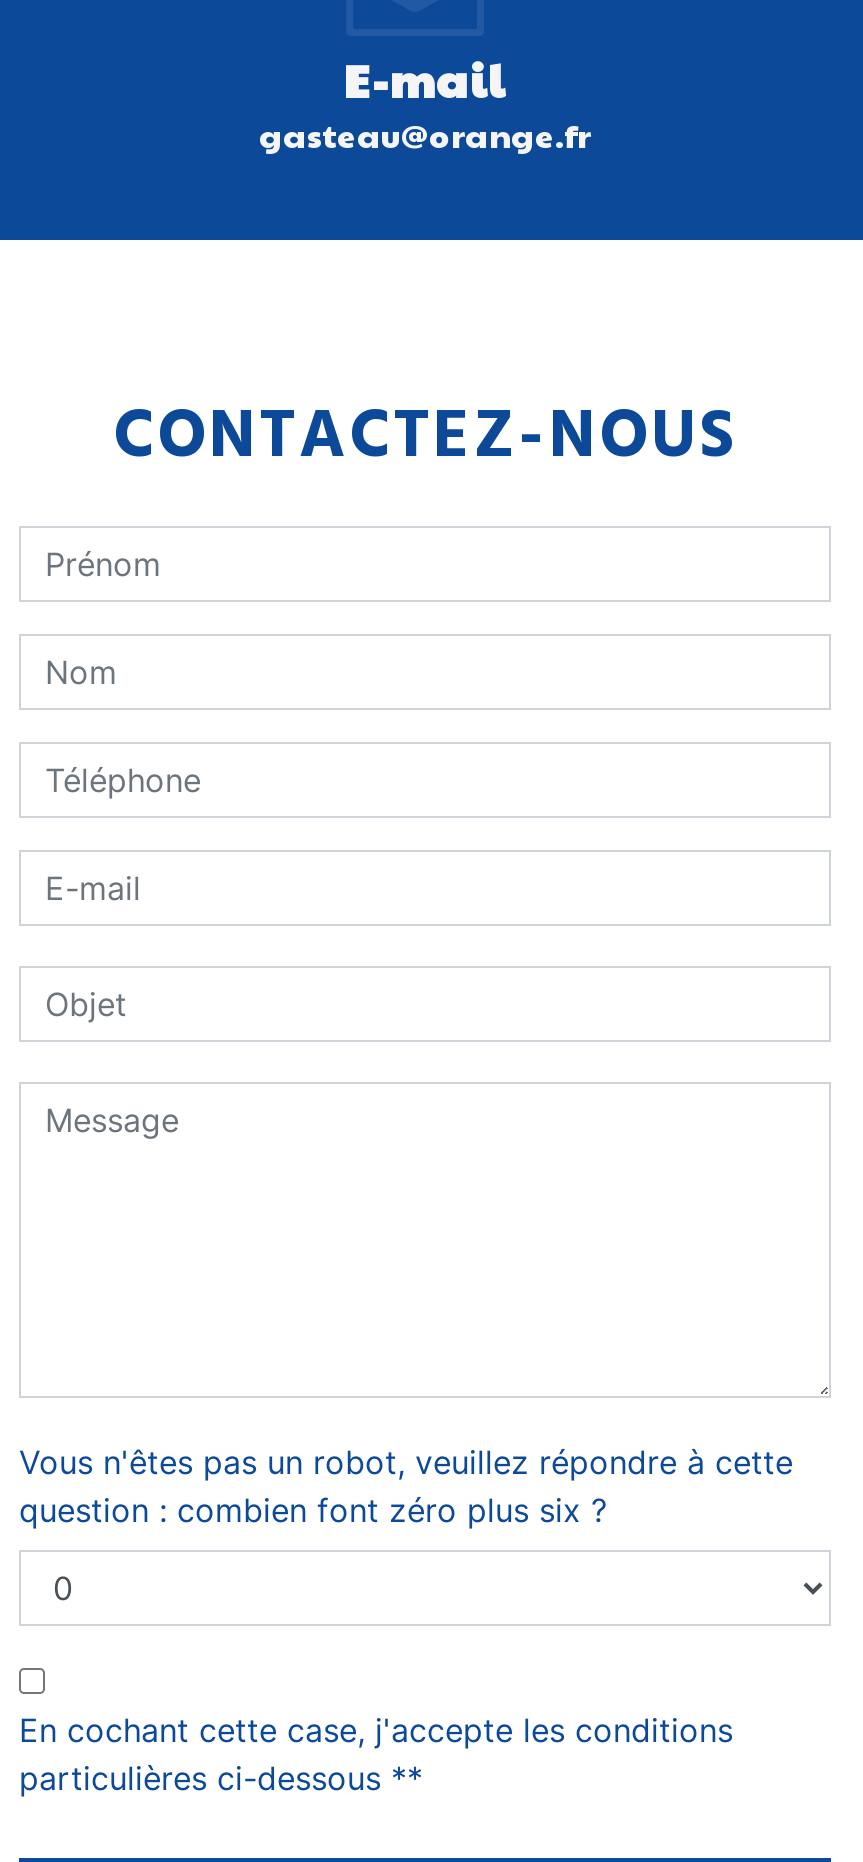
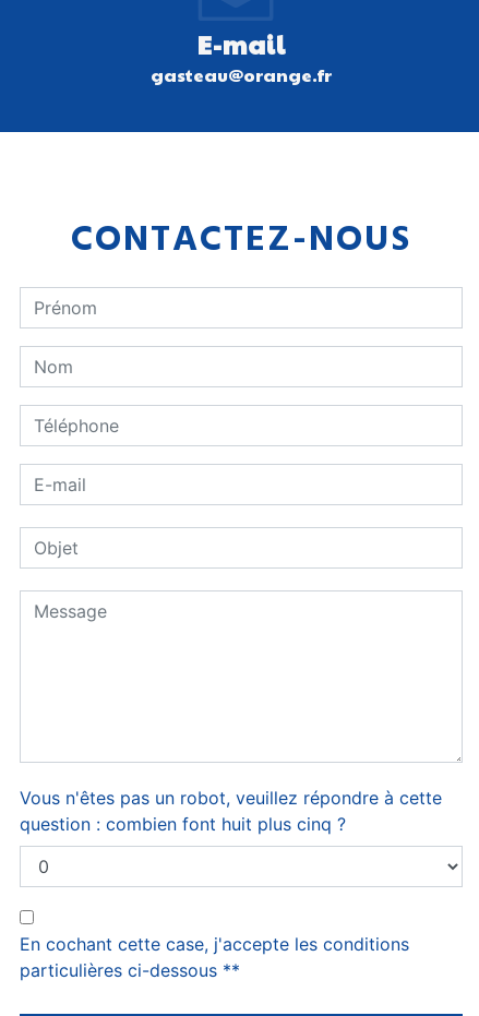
- question : combien font zéro plus six ?
+ question : combien font huit plus cinq ?
